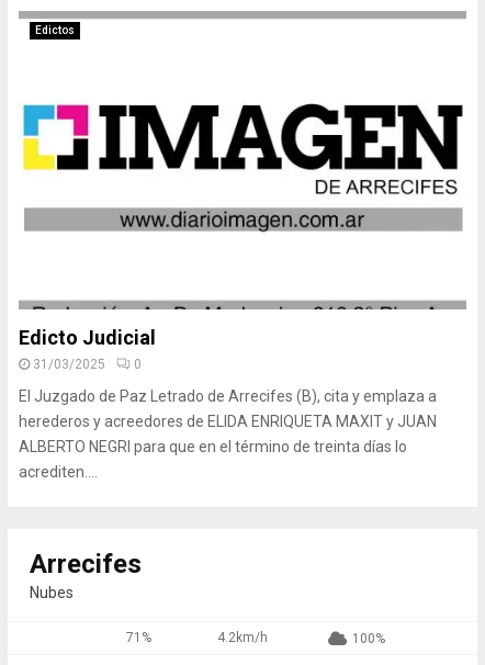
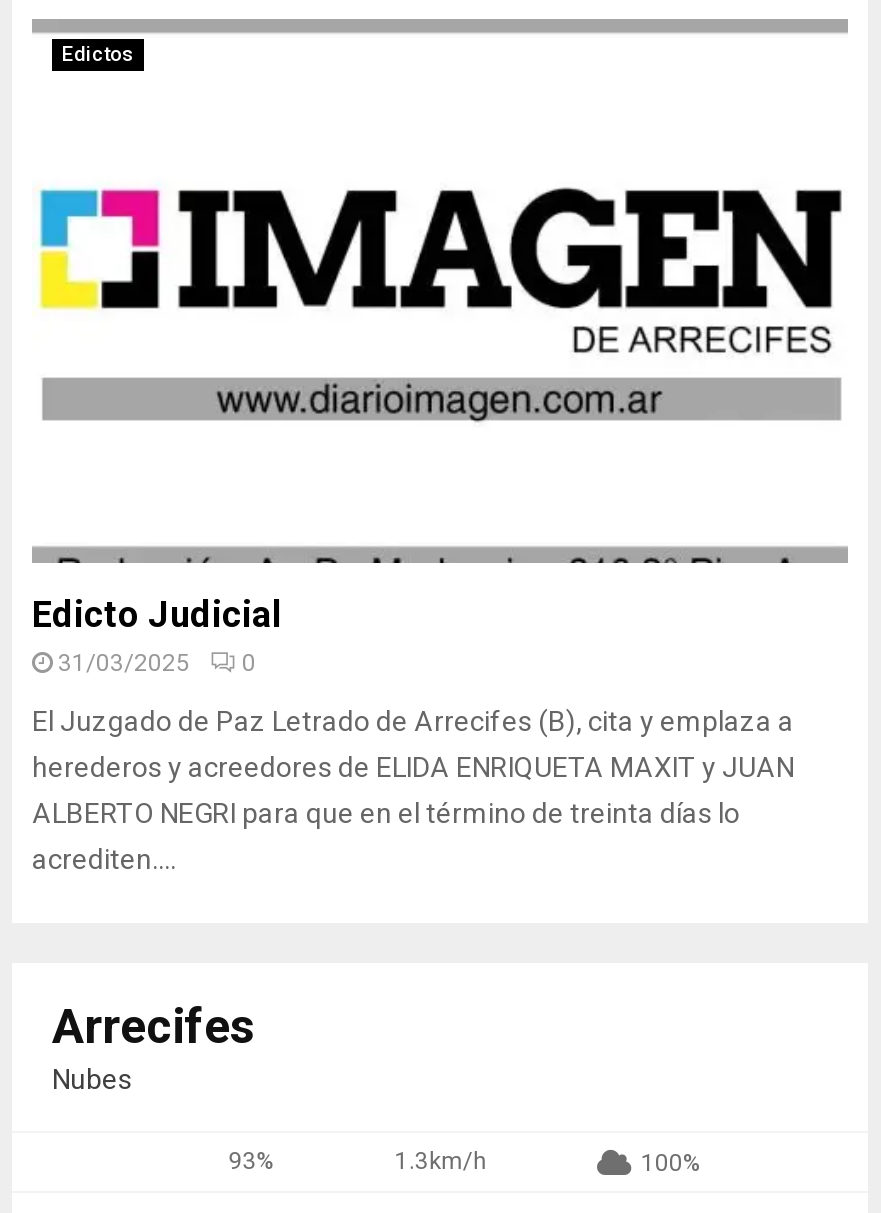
- 71%
- 4.2km/h
+ 93%
+ 1.3km/h
